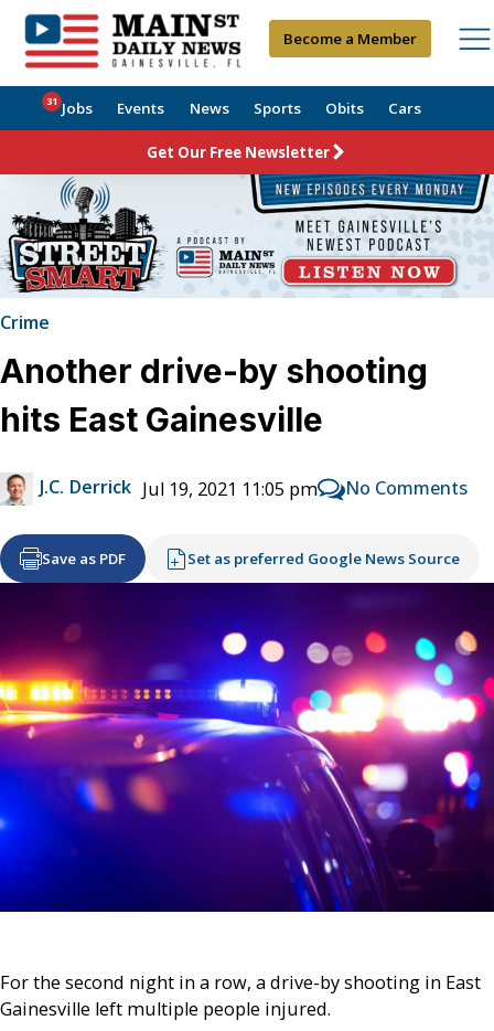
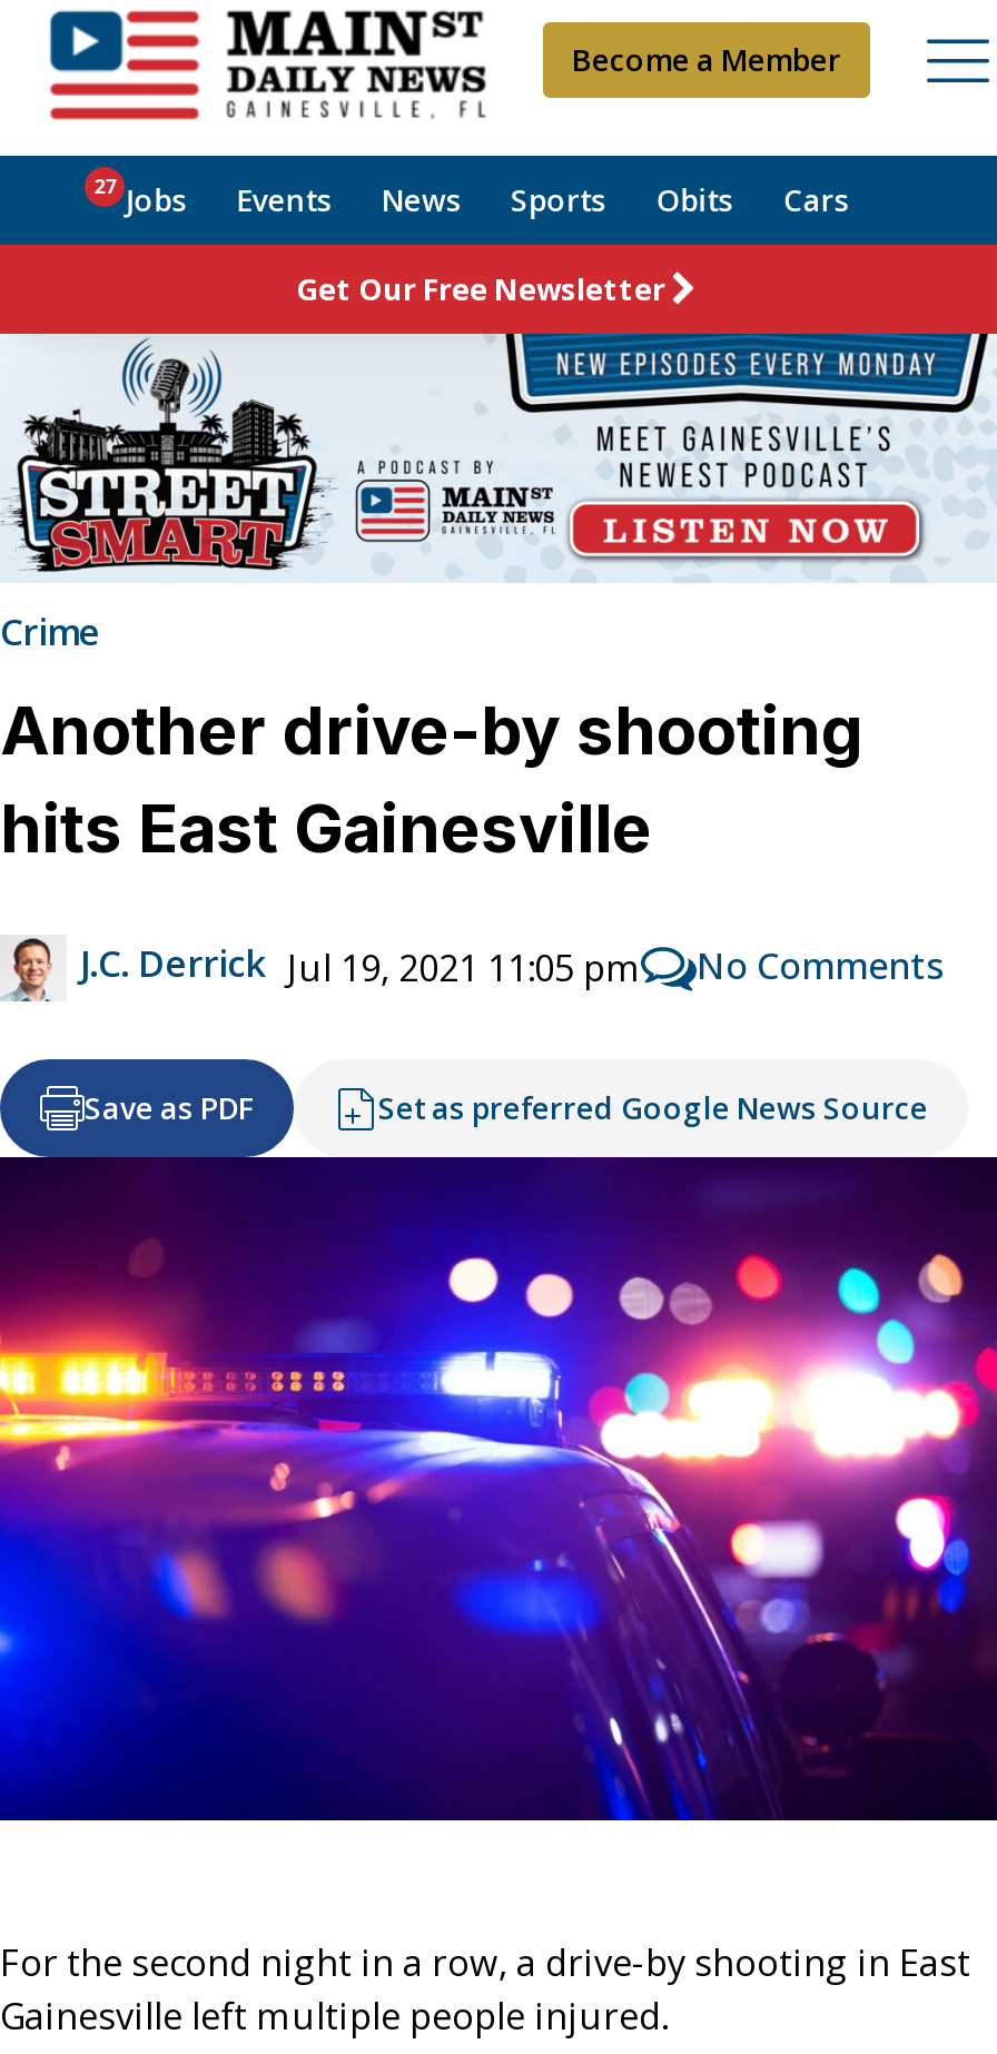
- 31 Jobs Events News Sports Obits Cars
+ 27 Jobs Events News Sports Obits Cars
